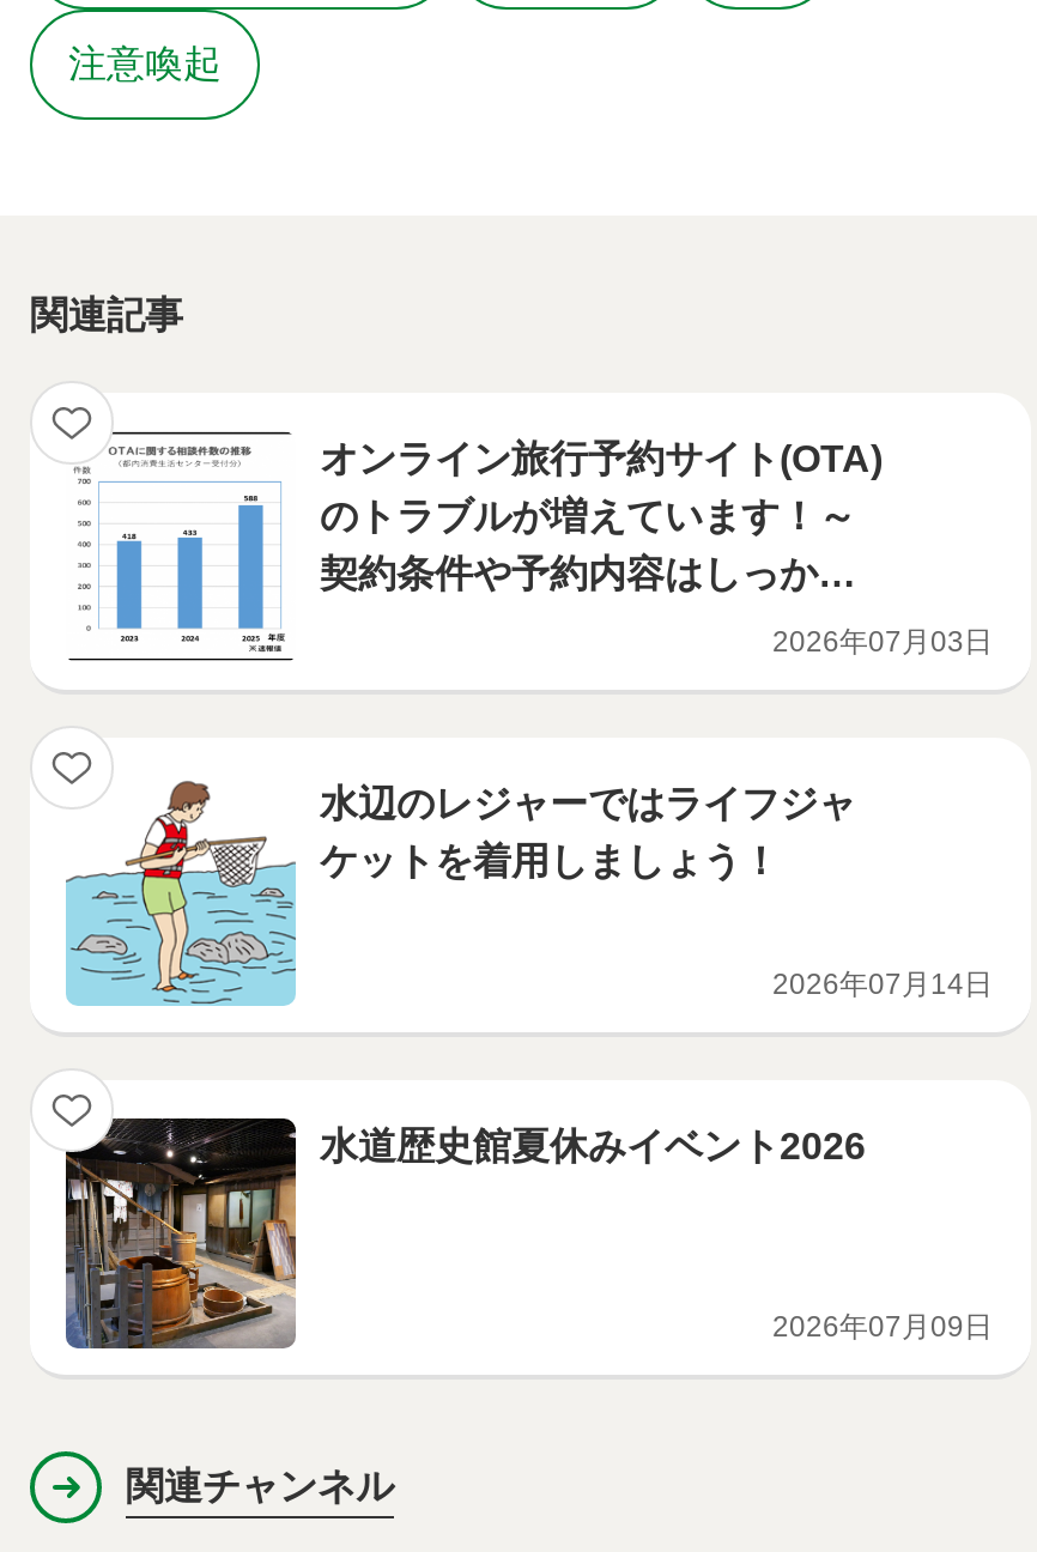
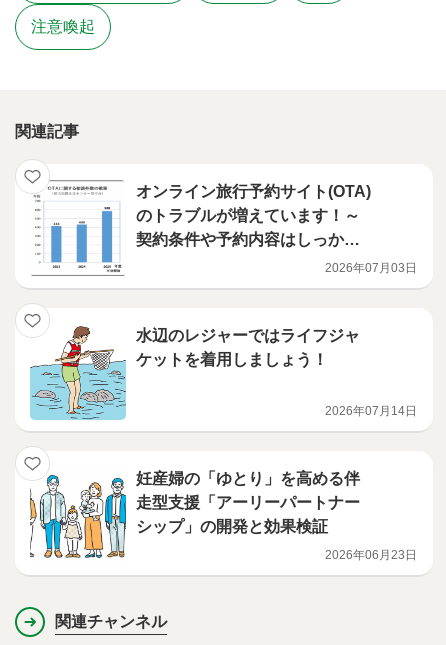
- [image]
- 水道歴史館夏休みイベント2026
+ [image]
+ 妊産婦の「ゆとり」を高める伴
+ 走型支援「アーリーパートナー
+ シップ」の開発と効果検証

- 2026年07月09日
+ 2026年06月23日
